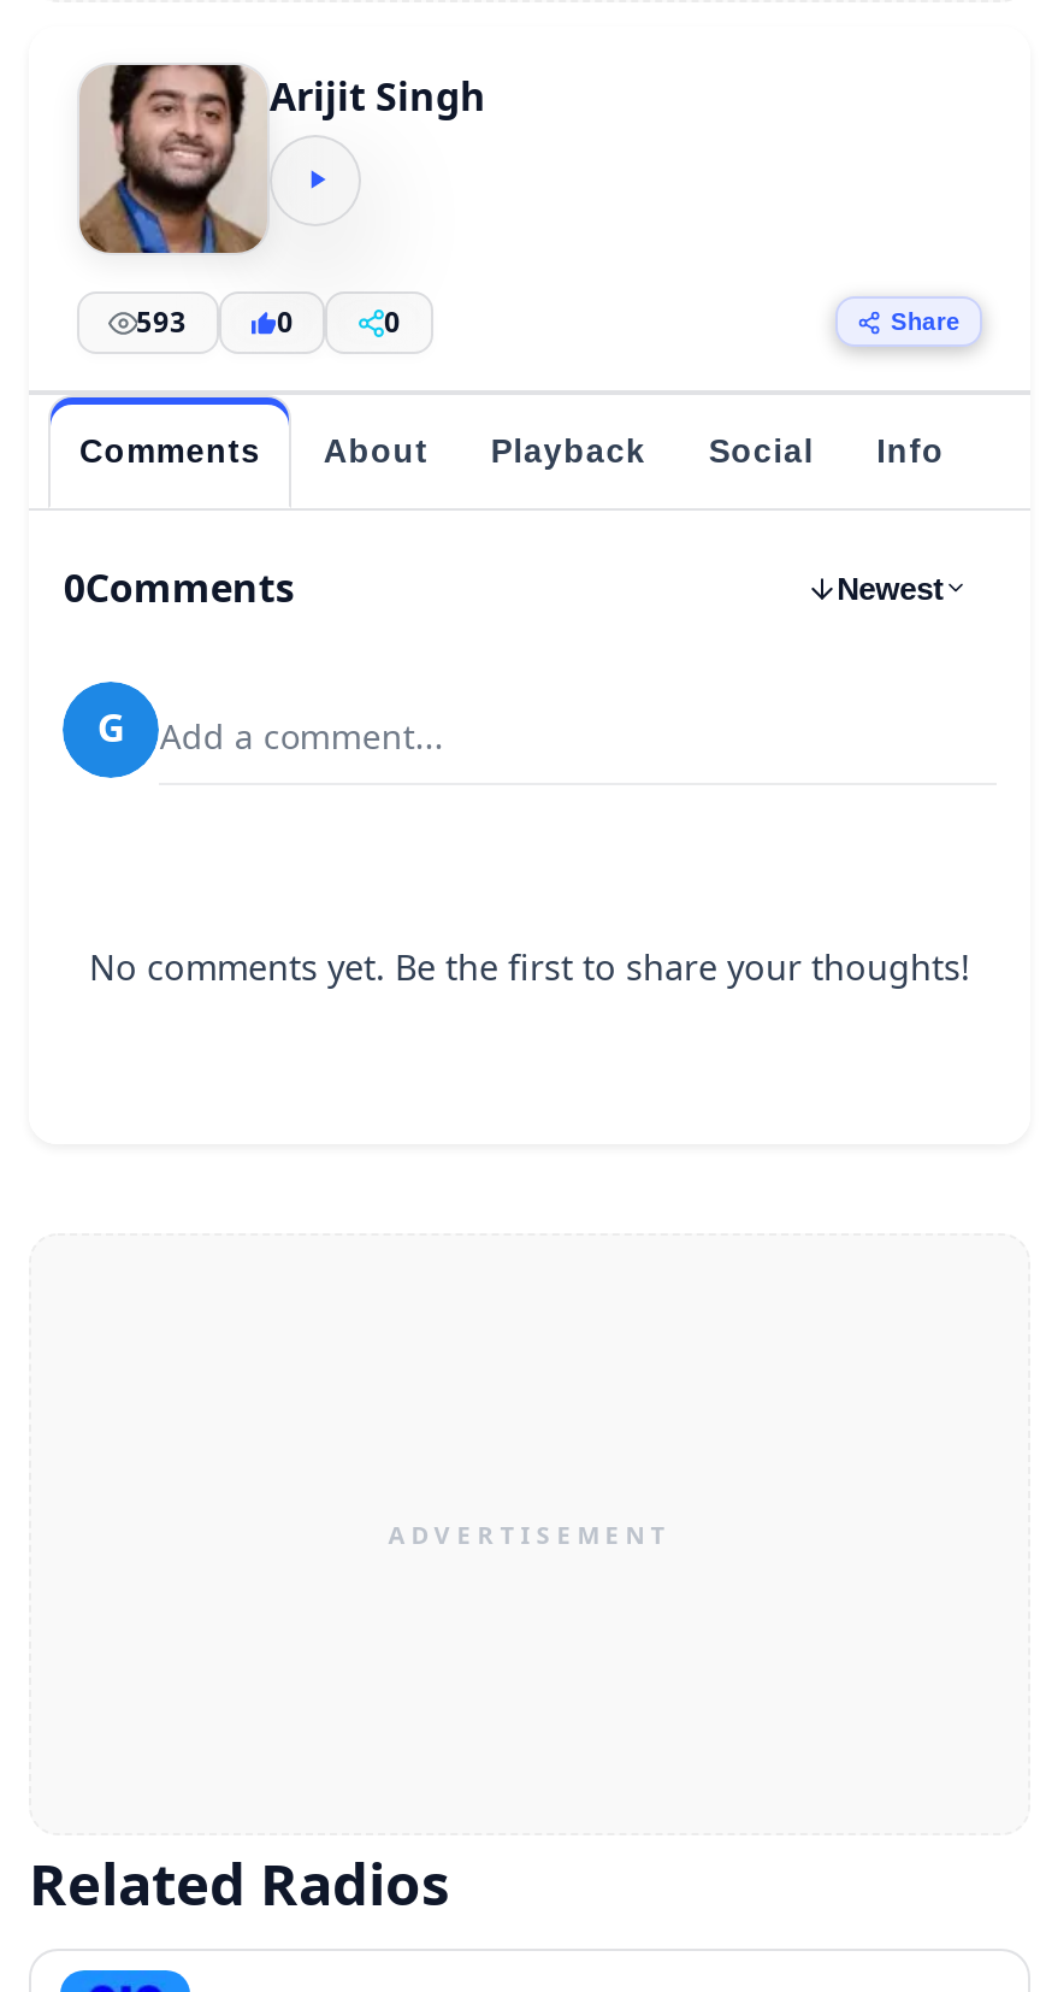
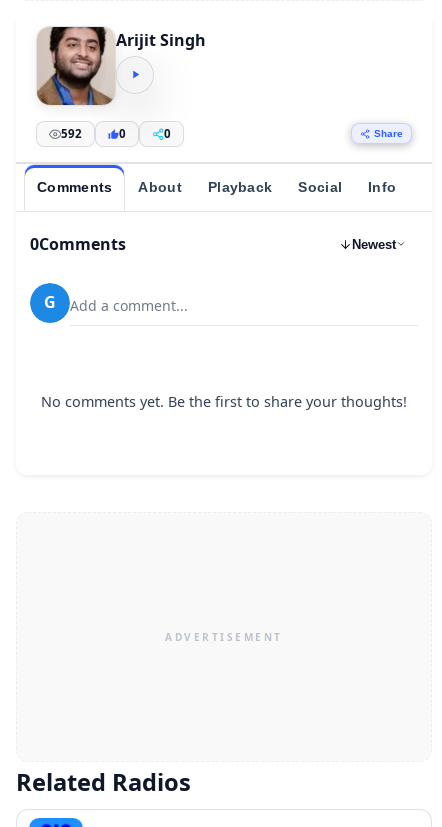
- 593
+ 592
